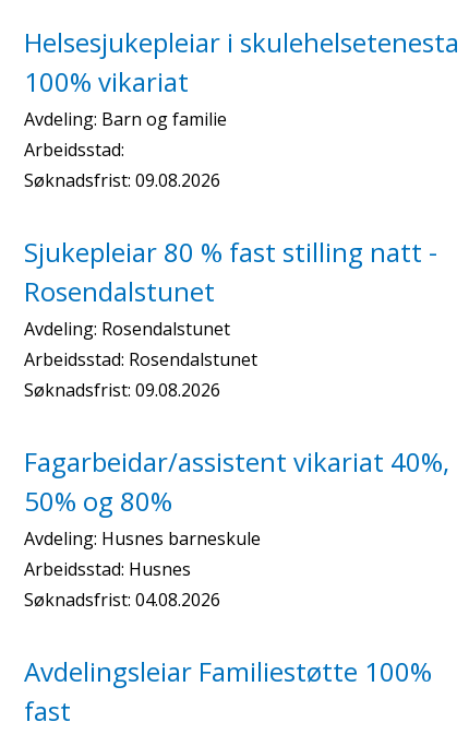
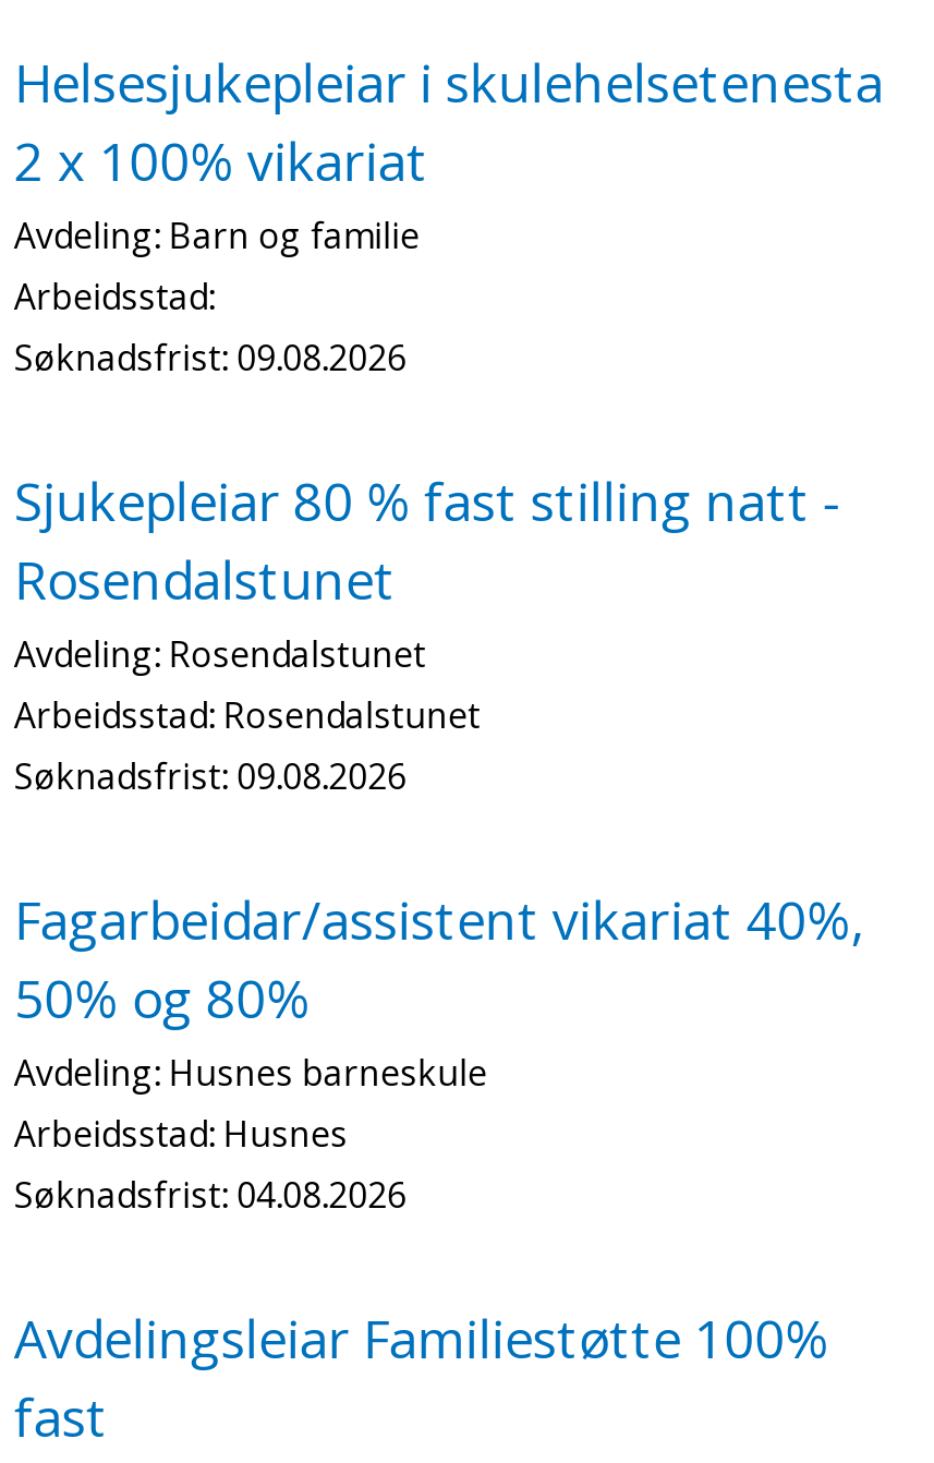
- 100% vikariat
+ 2 x 100% vikariat
